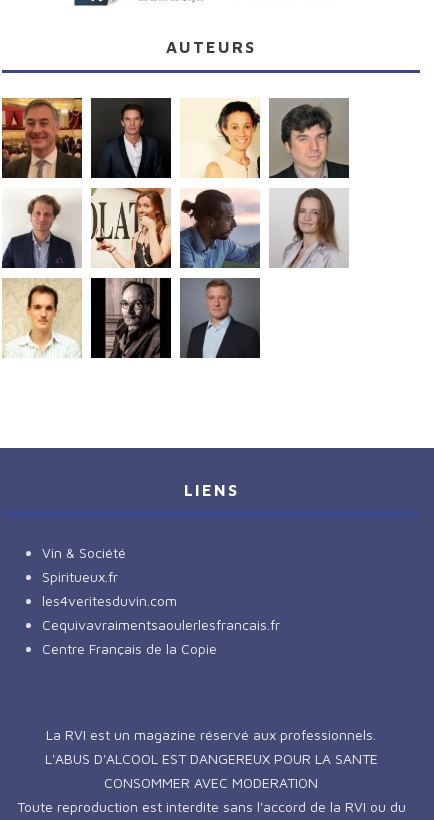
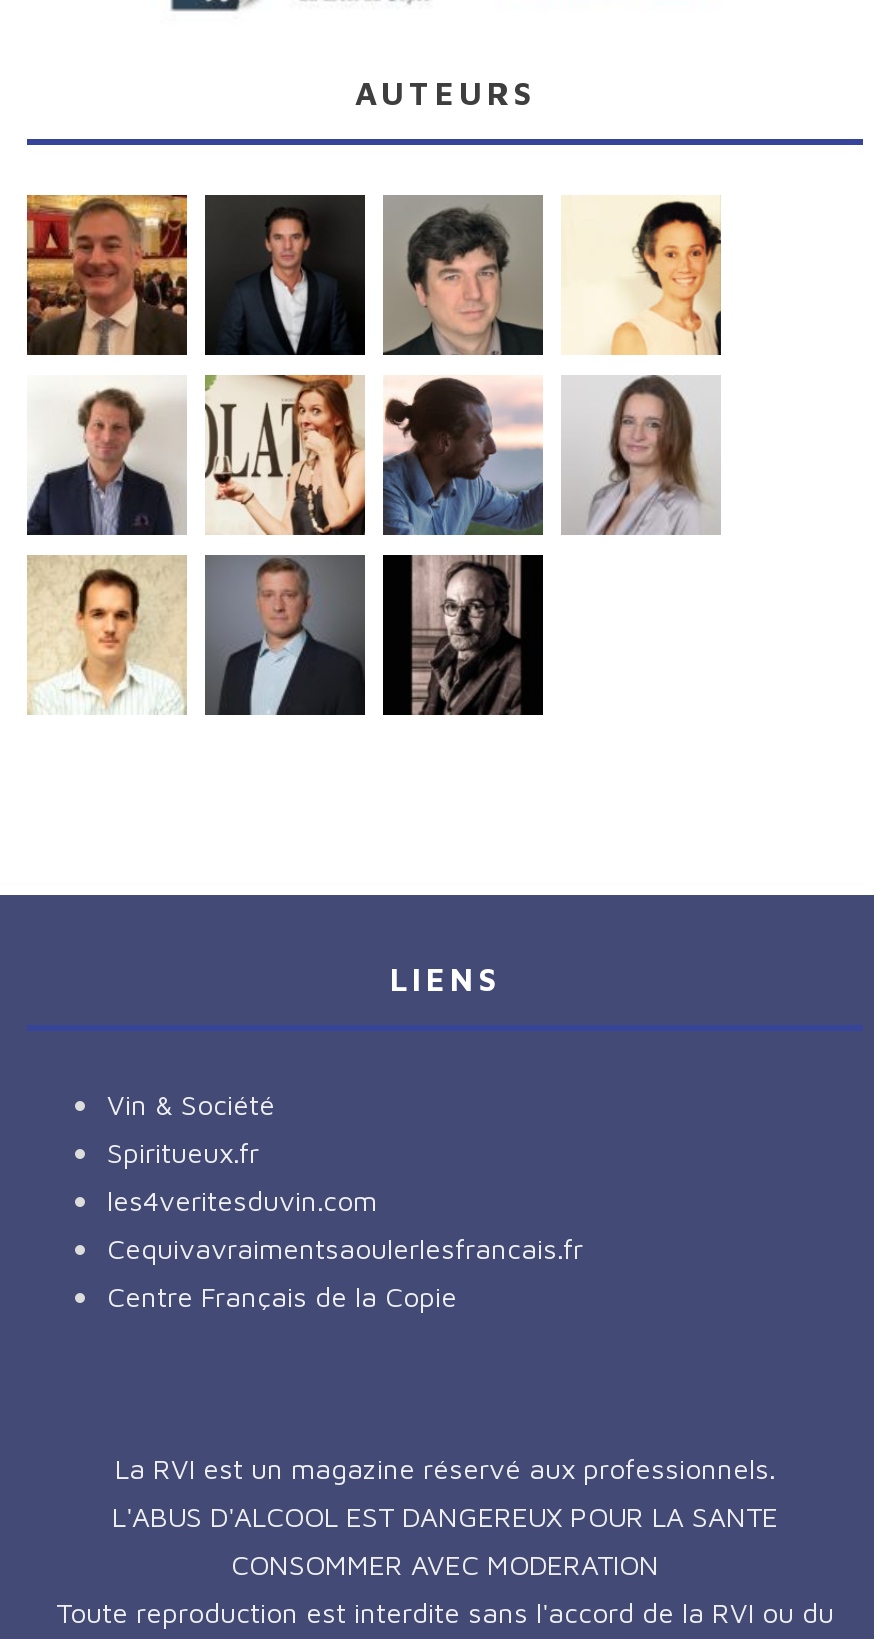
- [image]
+ [image]

- [image]
+ [image]

- [image]
+ [image]

- [image]
+ [image]
